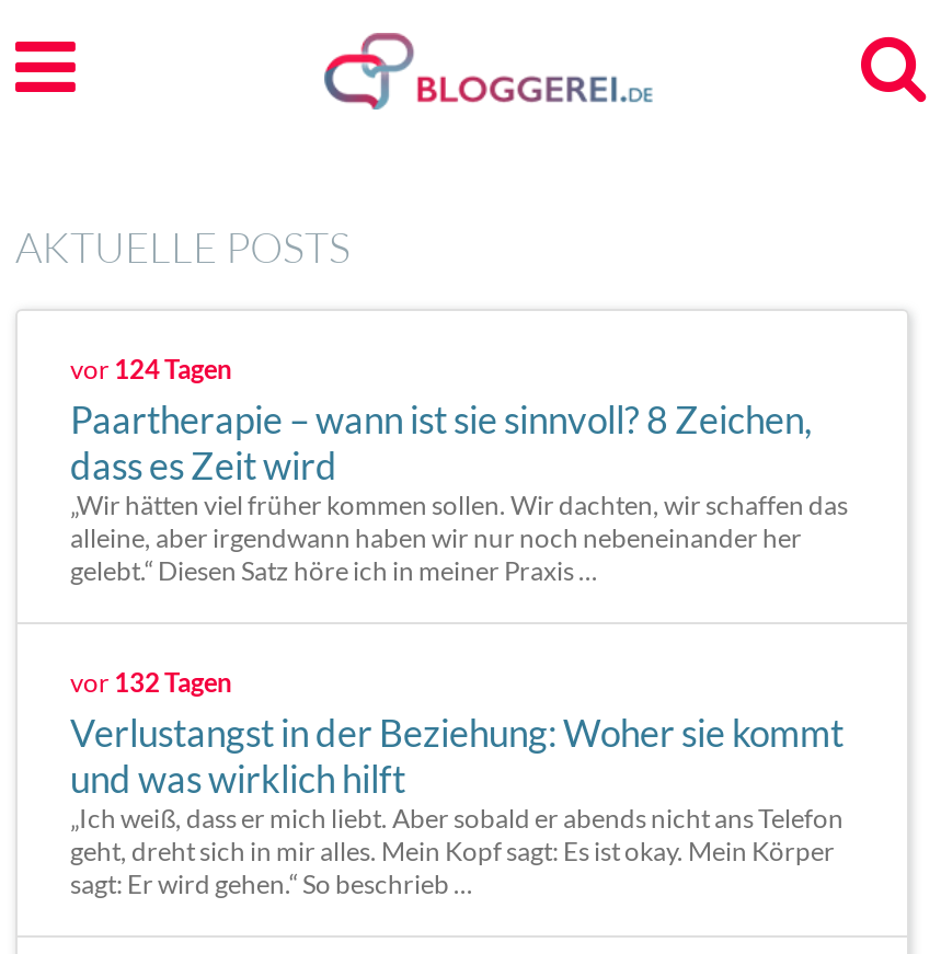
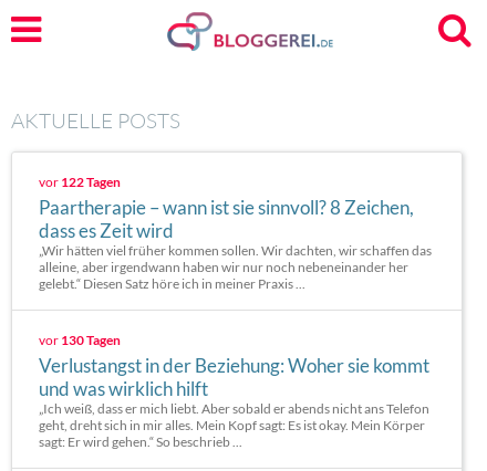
- vor 124 Tagen
+ vor 122 Tagen

- vor 132 Tagen
+ vor 130 Tagen
